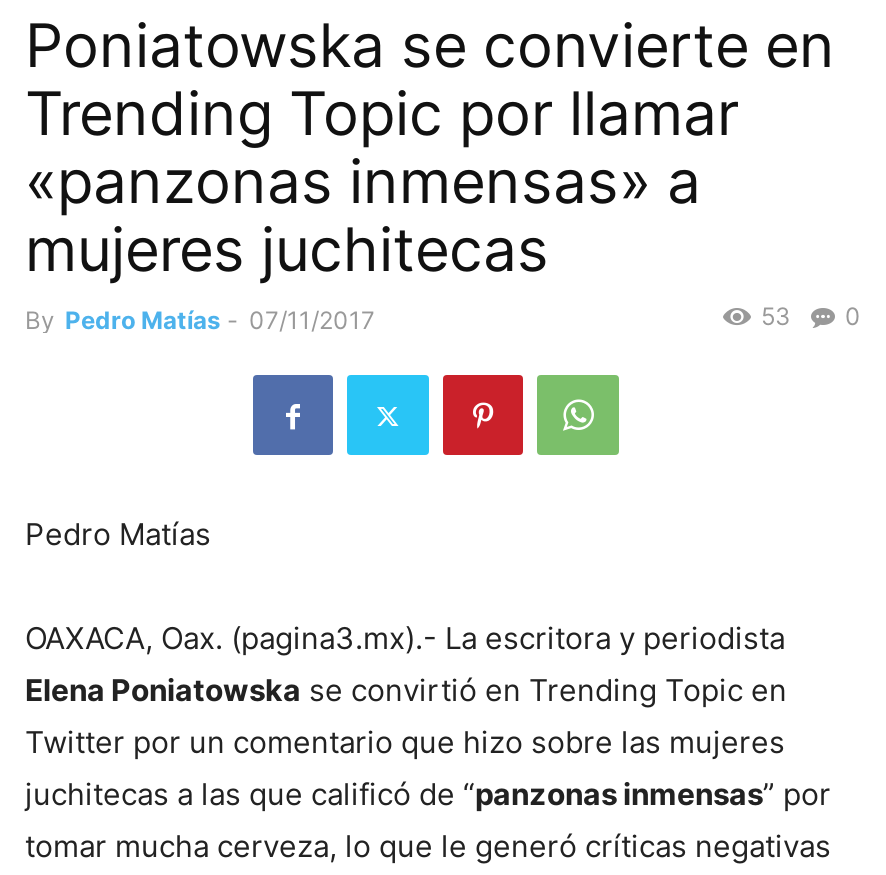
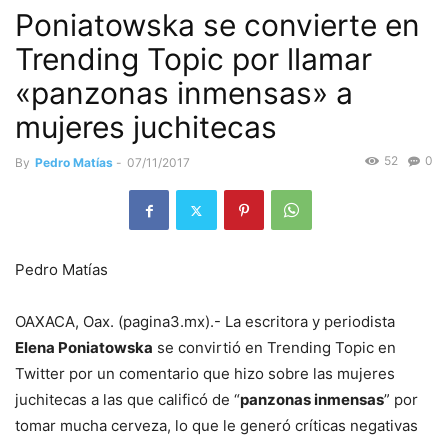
- 53 0
+ 52 0
